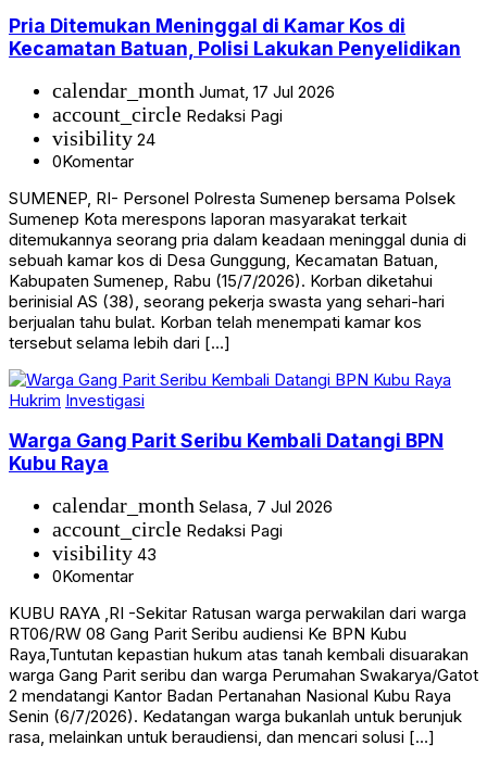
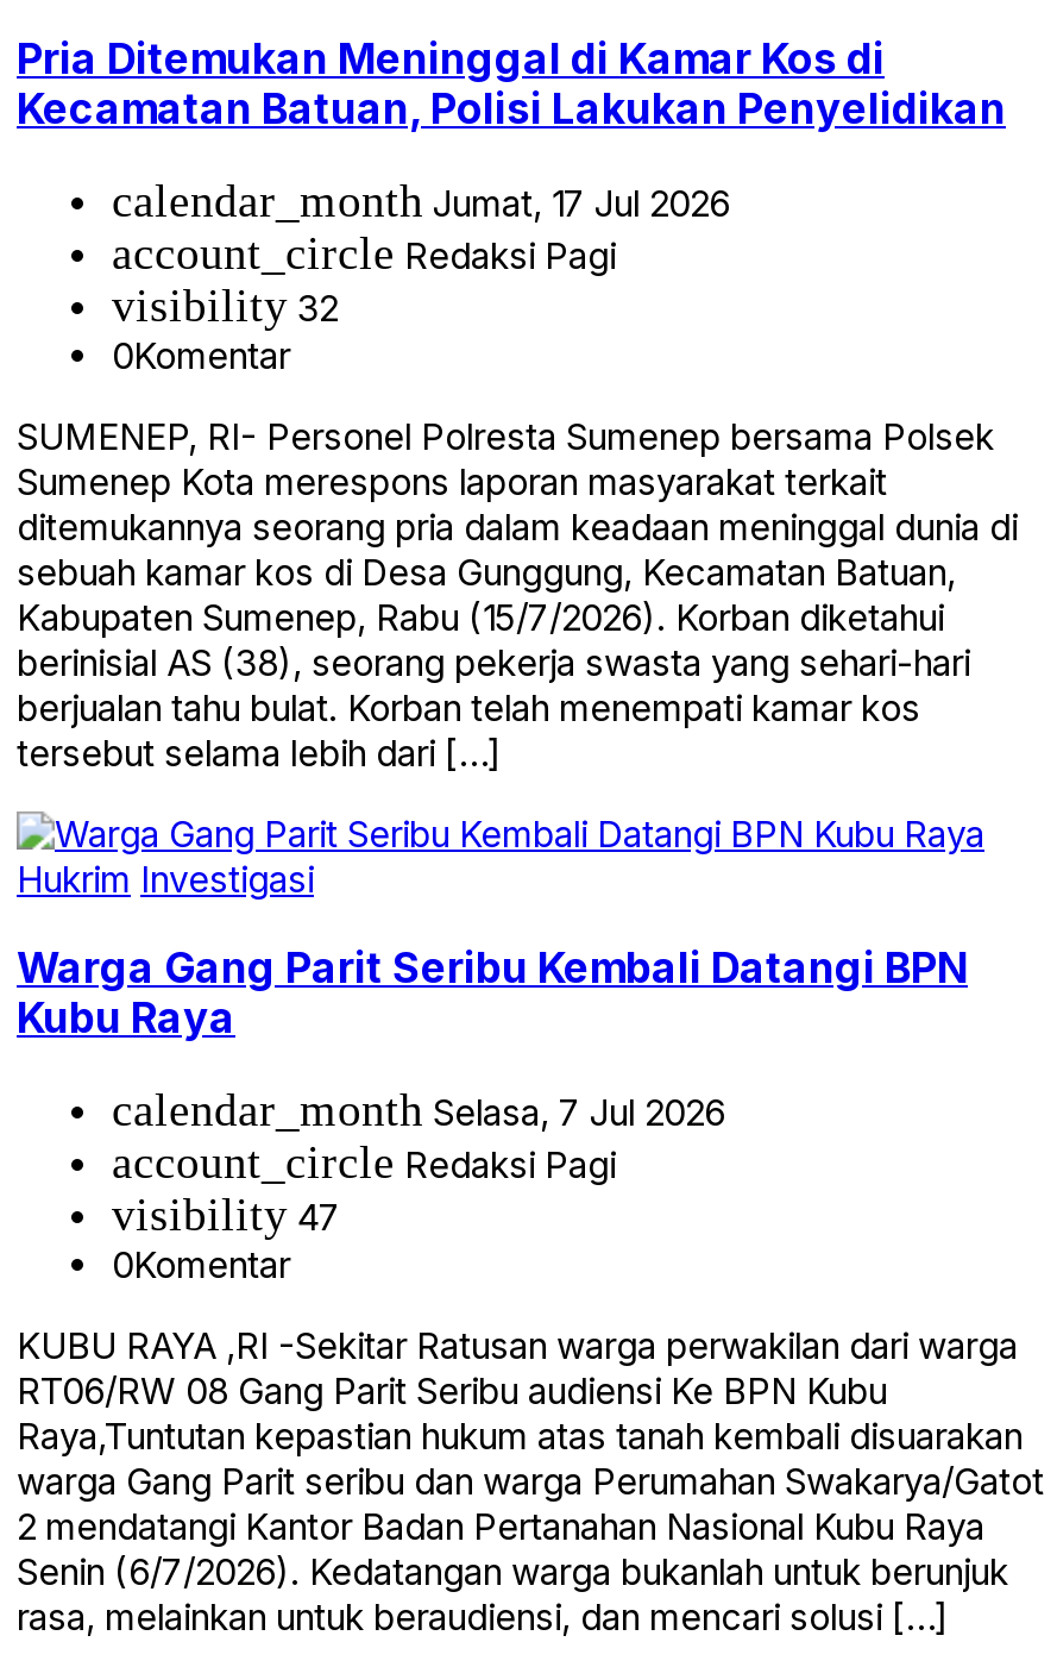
- visibility 24
+ visibility 32

- visibility 43
+ visibility 47
